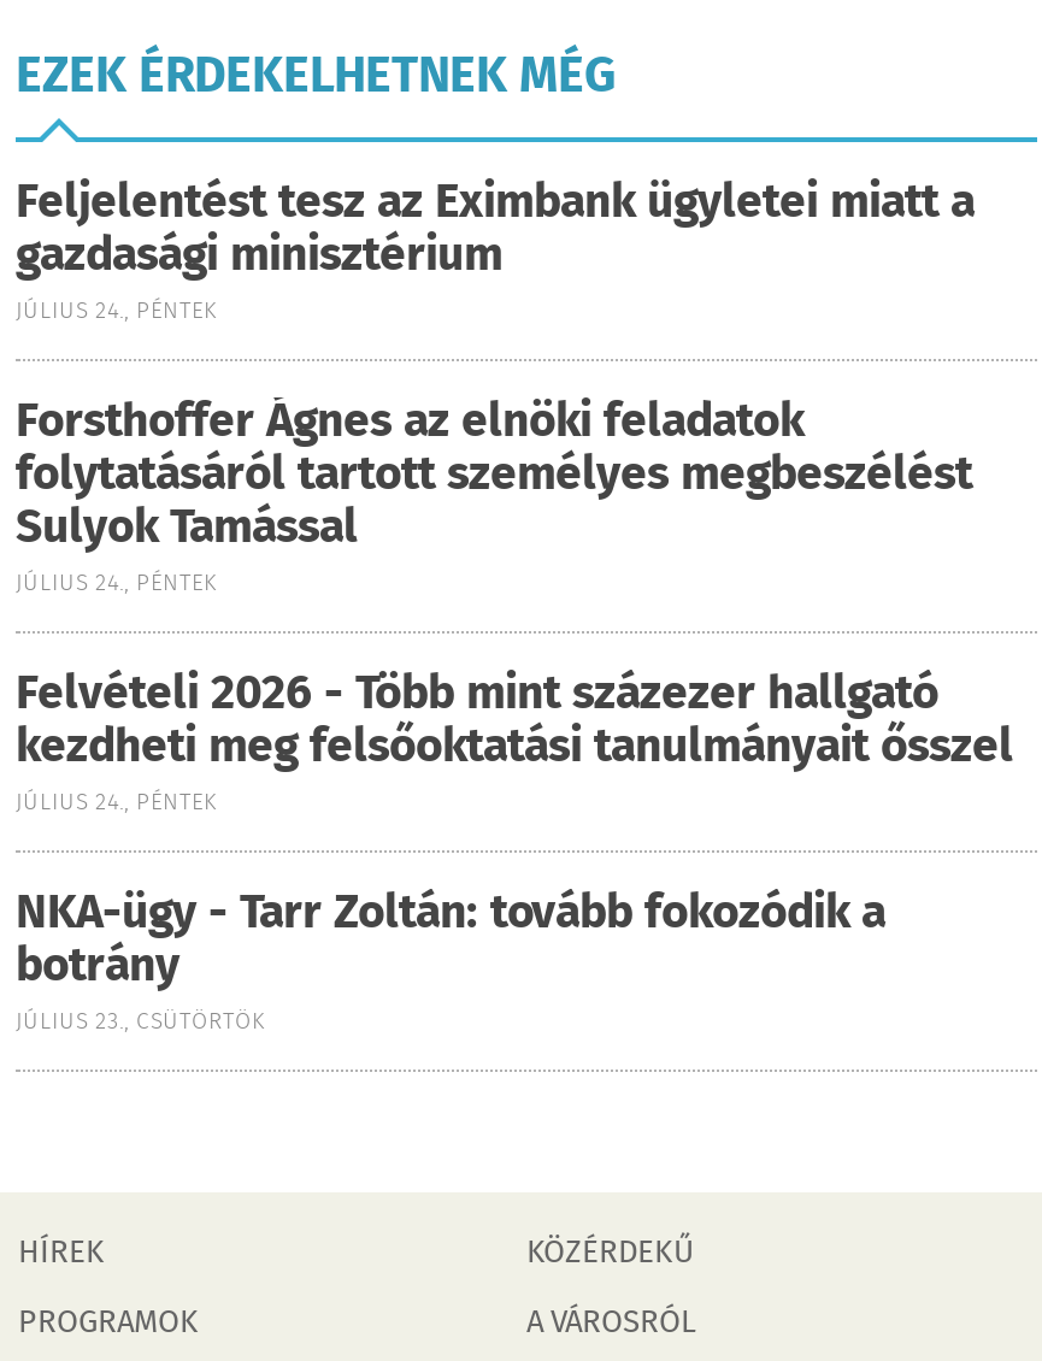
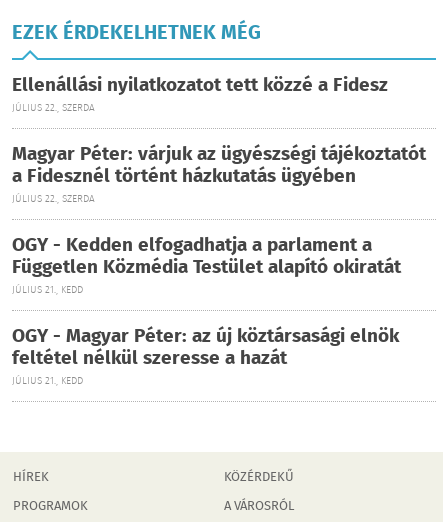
- Feljelentést tesz az Eximbank ügyletei miatt a
- gazdasági minisztérium
- JÚLIUS 24., PÉNTEK
+ Ellenállási nyilatkozatot tett közzé a Fidesz
+ JÚLIUS 22., SZERDA

- Forsthoffer Ágnes az elnöki feladatok
- folytatásáról tartott személyes megbeszélést
- Sulyok Tamással
- JÚLIUS 24., PÉNTEK
+ Magyar Péter: várjuk az ügyészségi tájékoztatót
+ a Fidesznél történt házkutatás ügyében
+ JÚLIUS 22., SZERDA

- Felvételi 2026 - Több mint százezer hallgató
- kezdheti meg felsőoktatási tanulmányait ősszel
- JÚLIUS 24., PÉNTEK
+ OGY - Kedden elfogadhatja a parlament a
+ Független Közmédia Testület alapító okiratát
+ JÚLIUS 21., KEDD

- NKA-ügy - Tarr Zoltán: tovább fokozódik a
- botrány
- JÚLIUS 23., CSÜTÖRTÖK
+ OGY - Magyar Péter: az új köztársasági elnök
+ feltétel nélkül szeresse a hazát
+ JÚLIUS 21., KEDD
